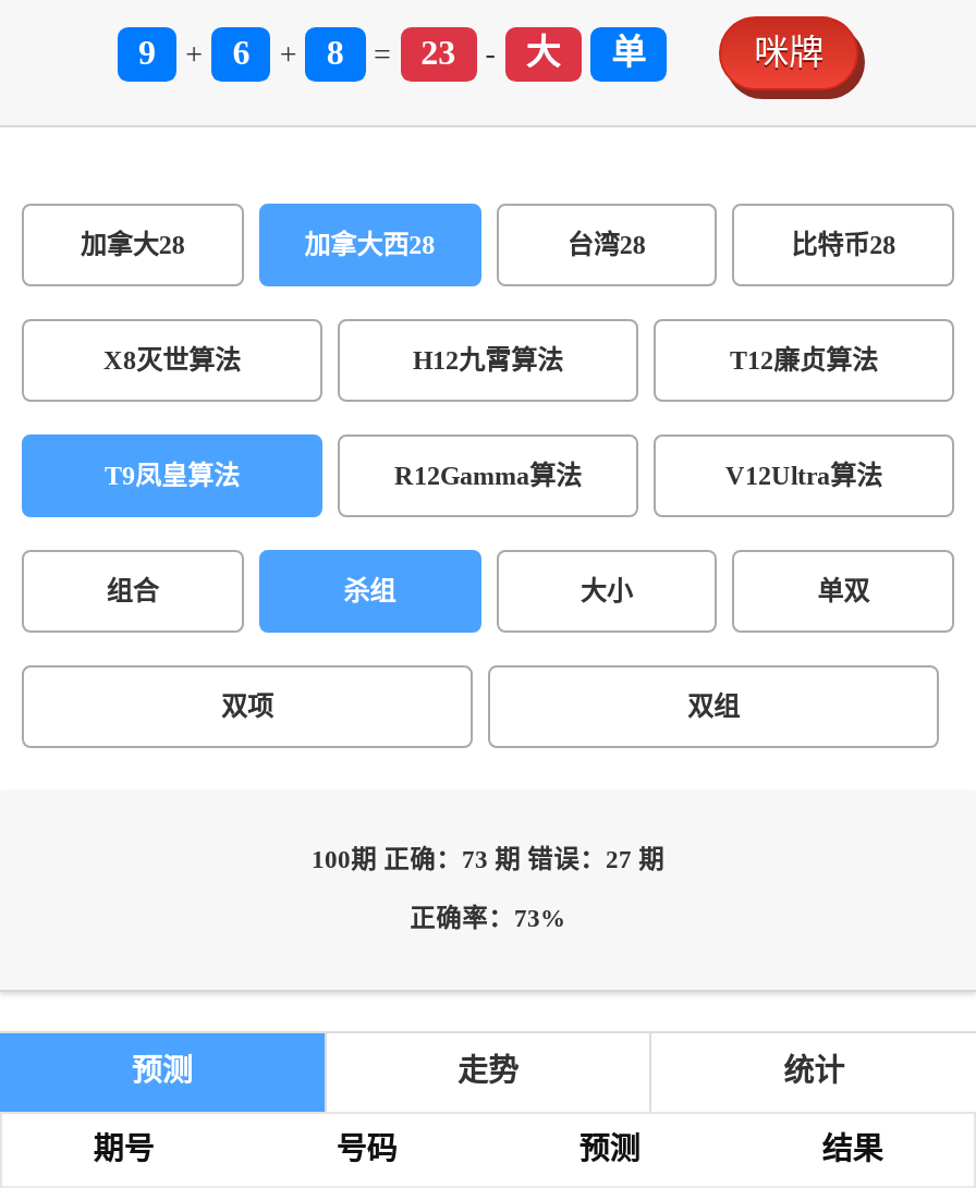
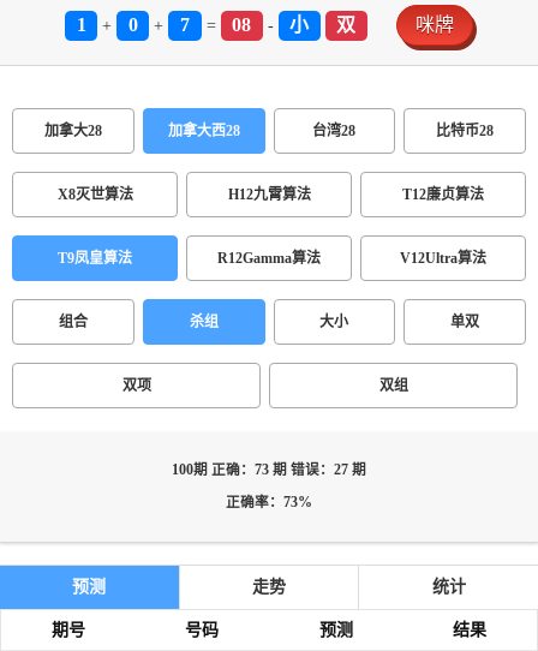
- 9
+ 1

- 6
+ 0

- 8
+ 7

- 23
+ 08

- 大
- 单
+ 小
+ 双
